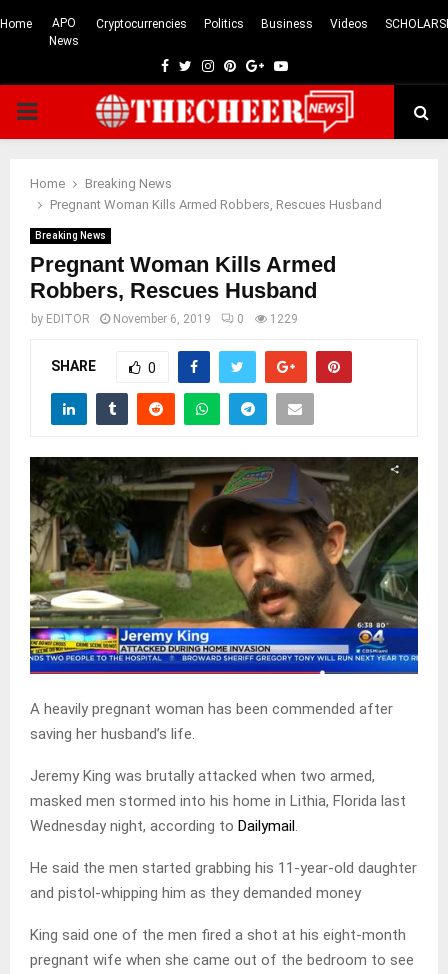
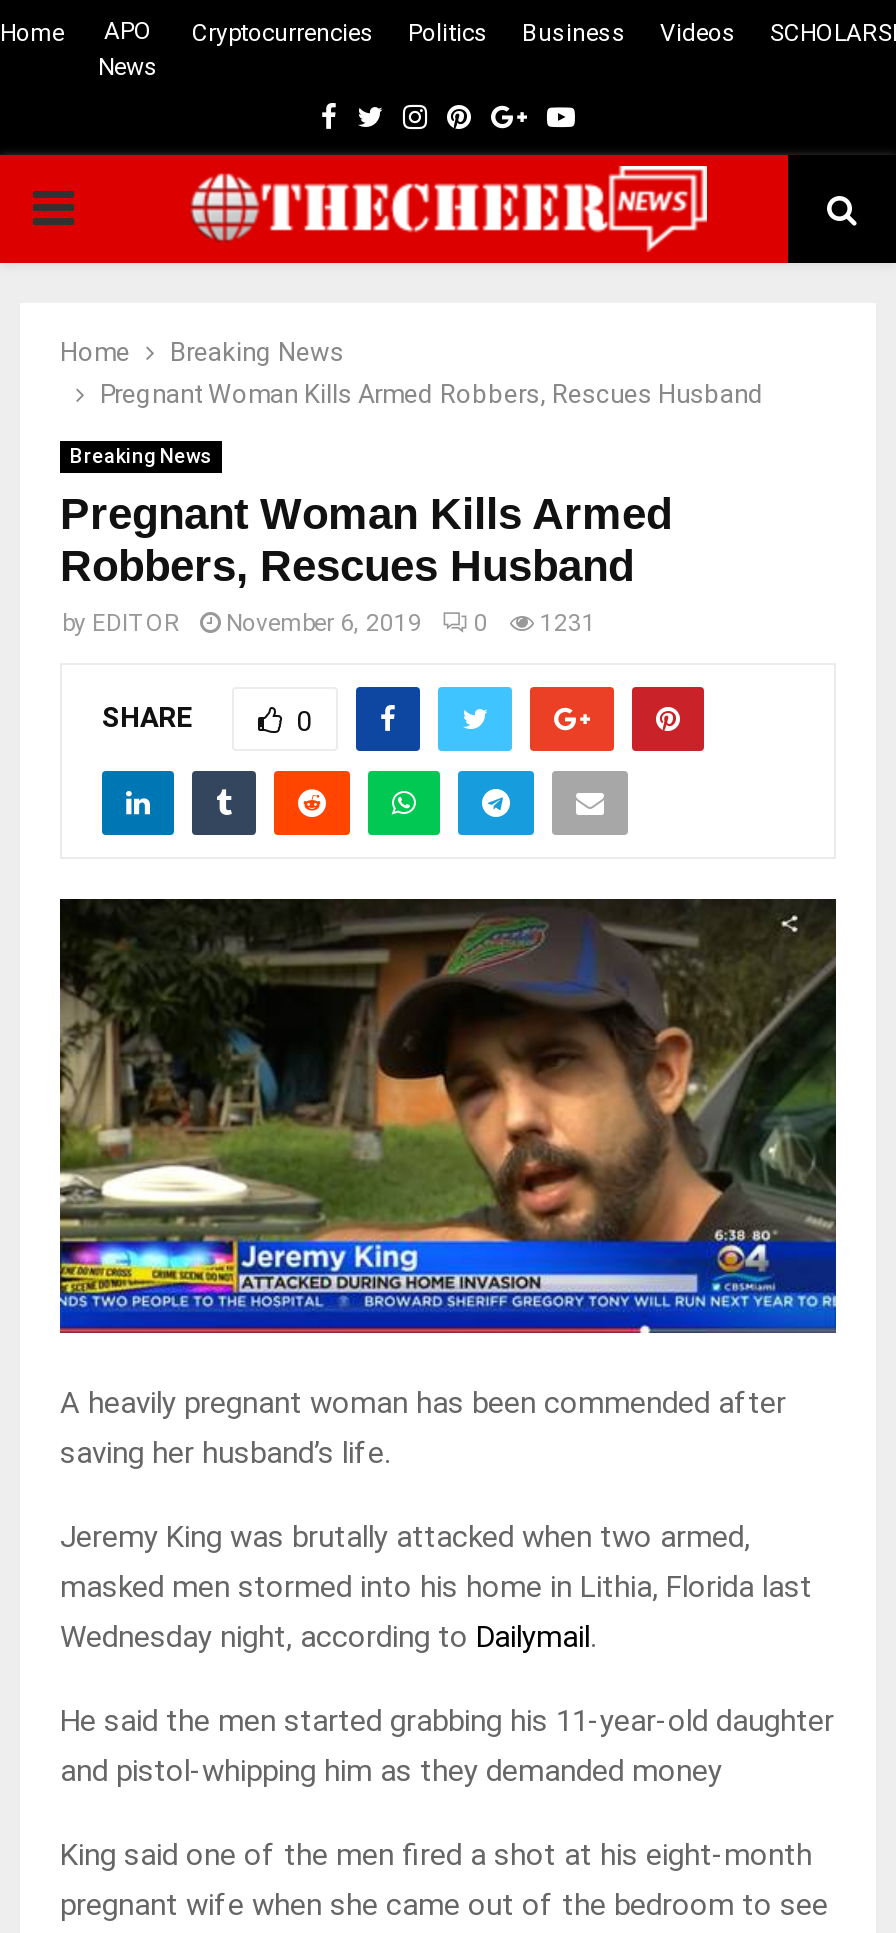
- by EDITOR November 6, 2019 0 1229
+ by EDITOR November 6, 2019 0 1231
